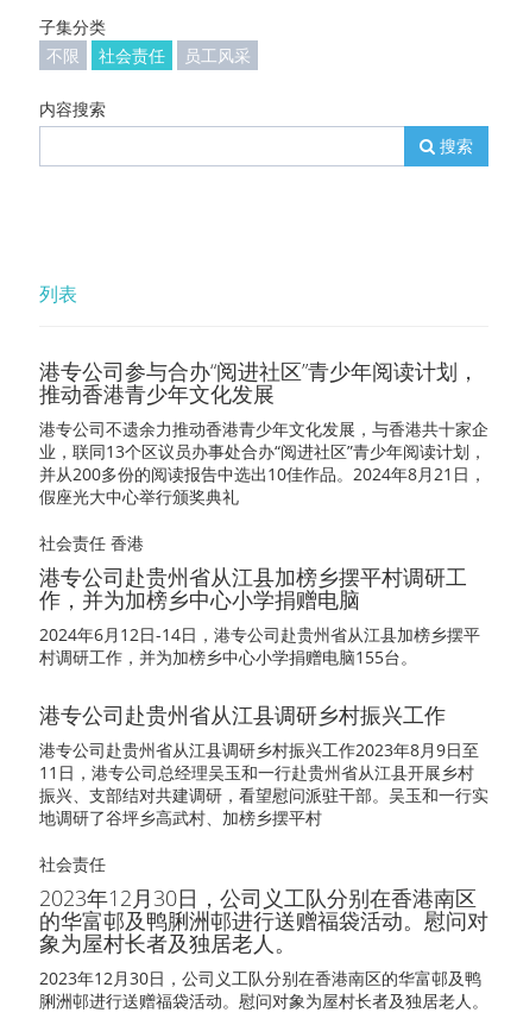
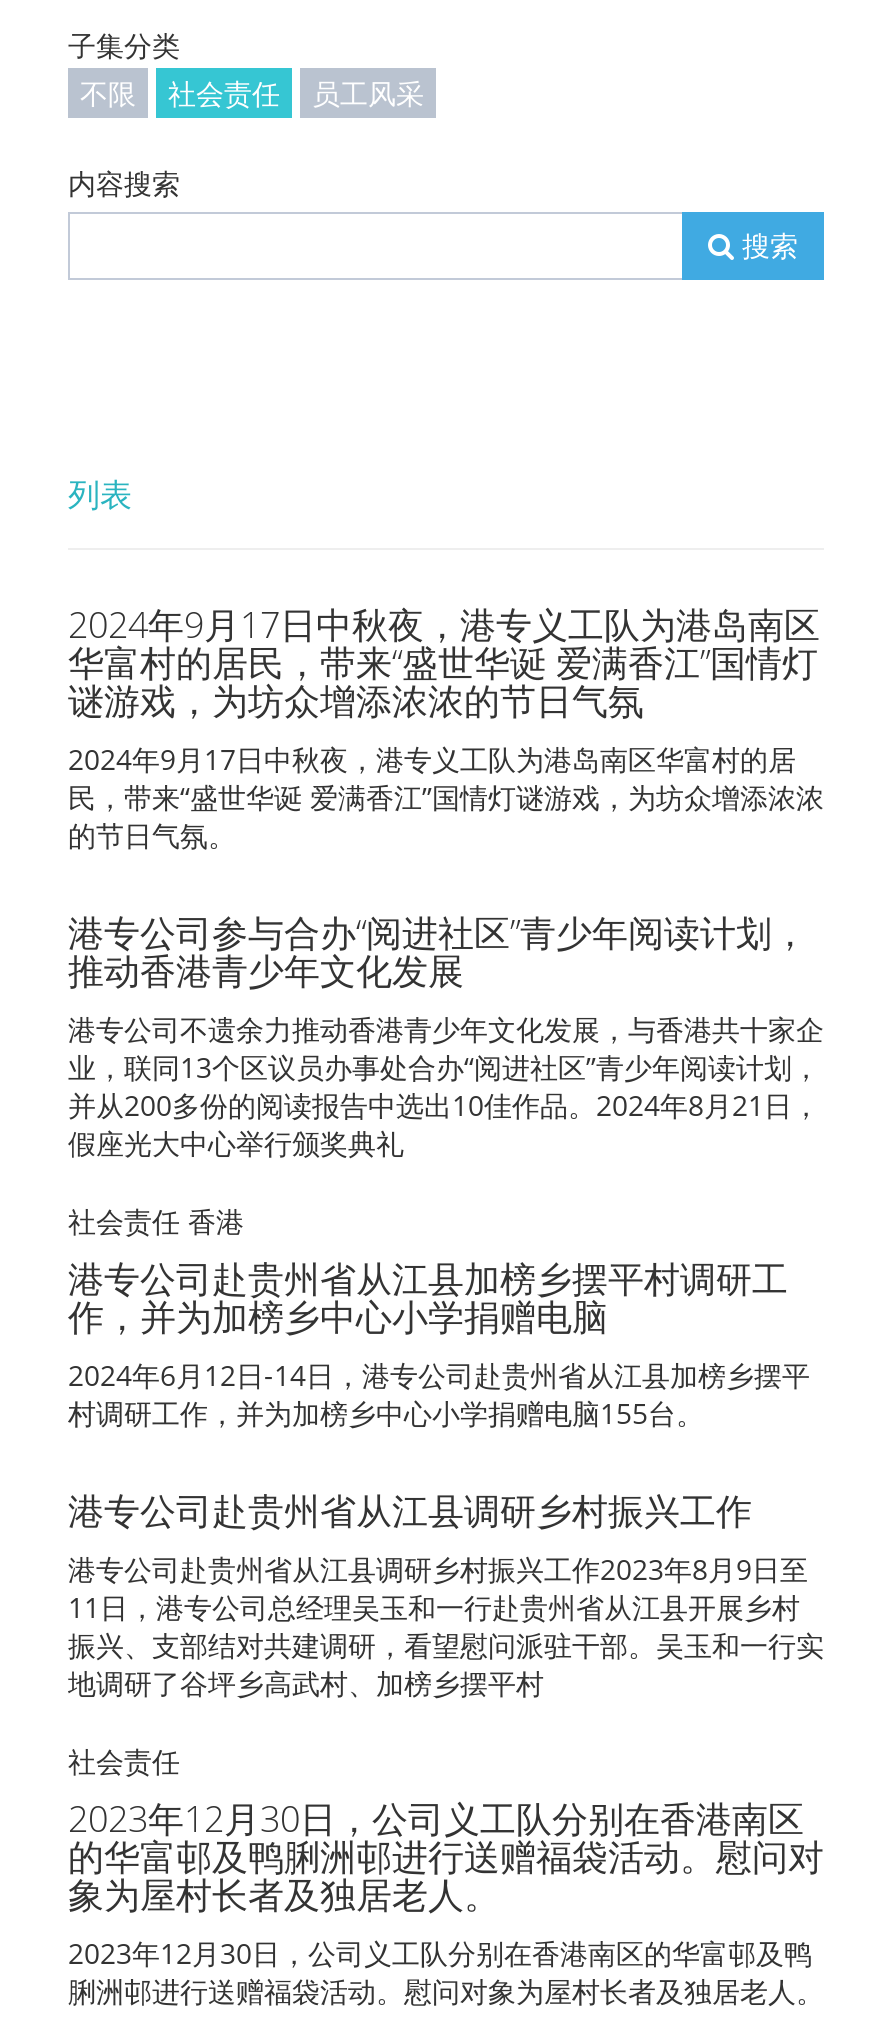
+ 2024年9月17日中秋夜，港专义工队为港岛南区
+ 华富村的居民，带来“盛世华诞 爱满香江”国情灯
+ 谜游戏，为坊众增添浓浓的节日气氛
+ 2024年9月17日中秋夜，港专义工队为港岛南区华富村的居
+ 民，带来“盛世华诞 爱满香江”国情灯谜游戏，为坊众增添浓浓
+ 的节日气氛。
